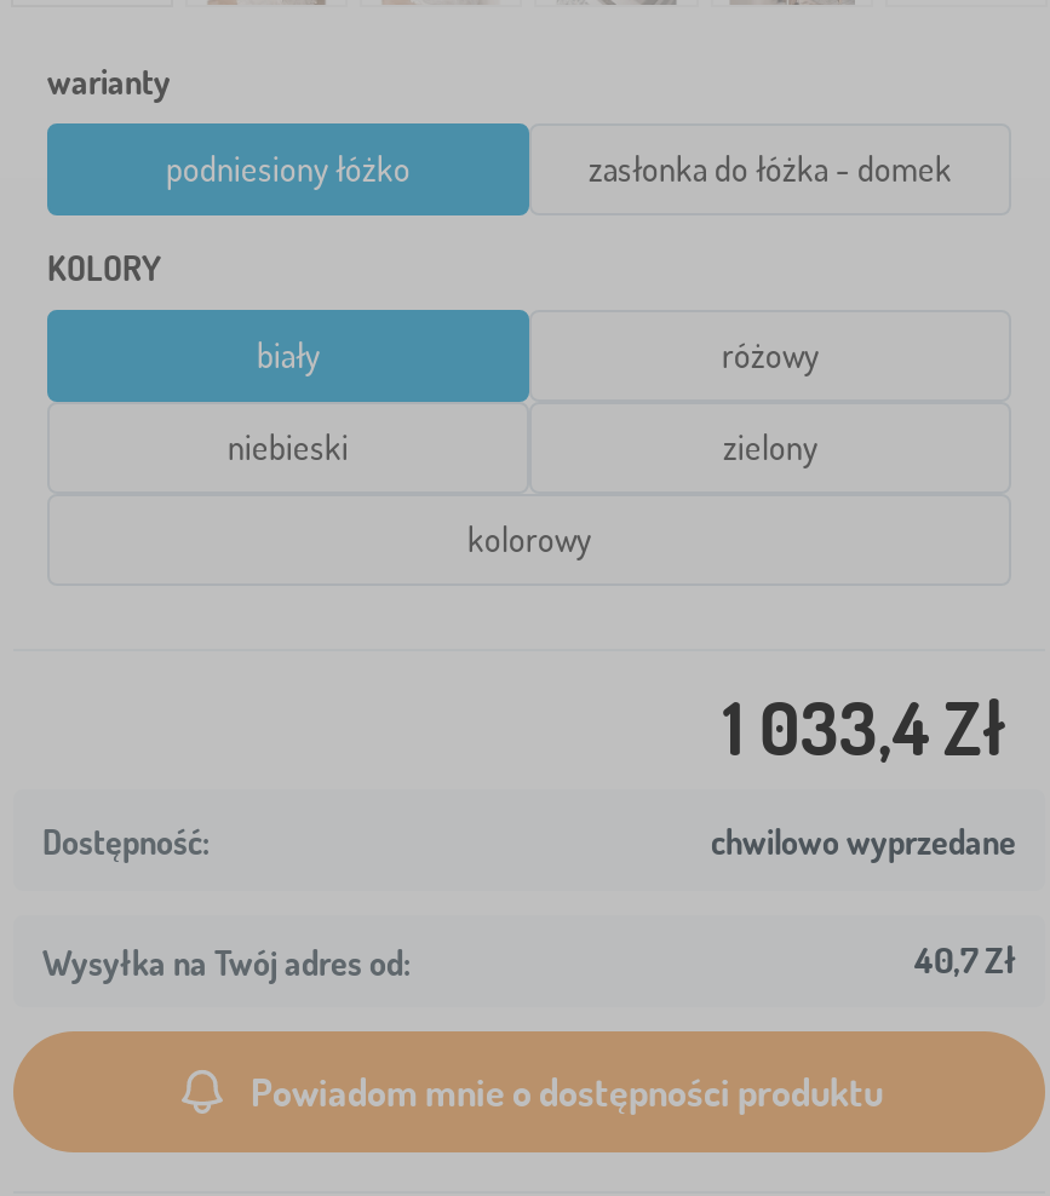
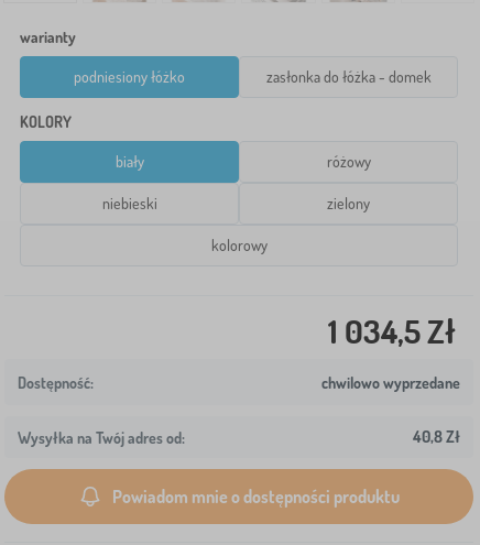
- 1 033,4 Zł
+ 1 034,5 Zł

- 40,7 Zł
+ 40,8 Zł
